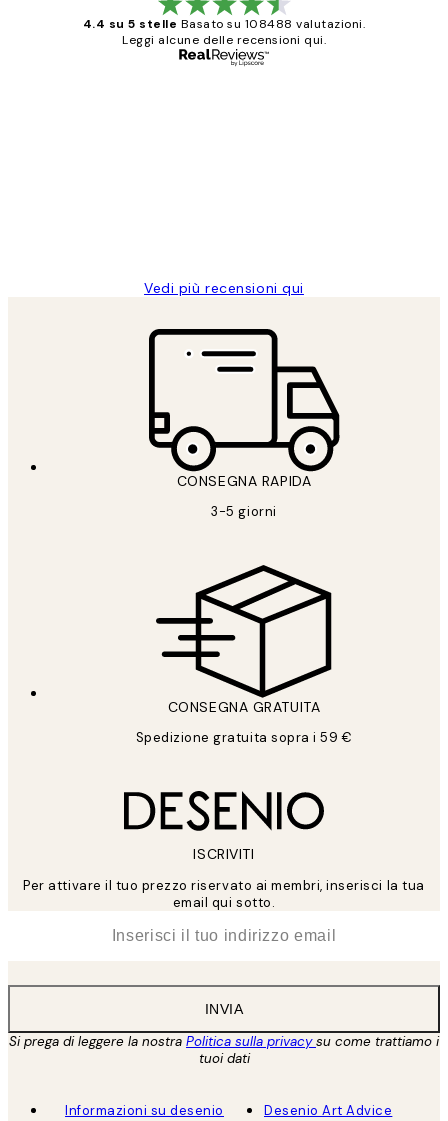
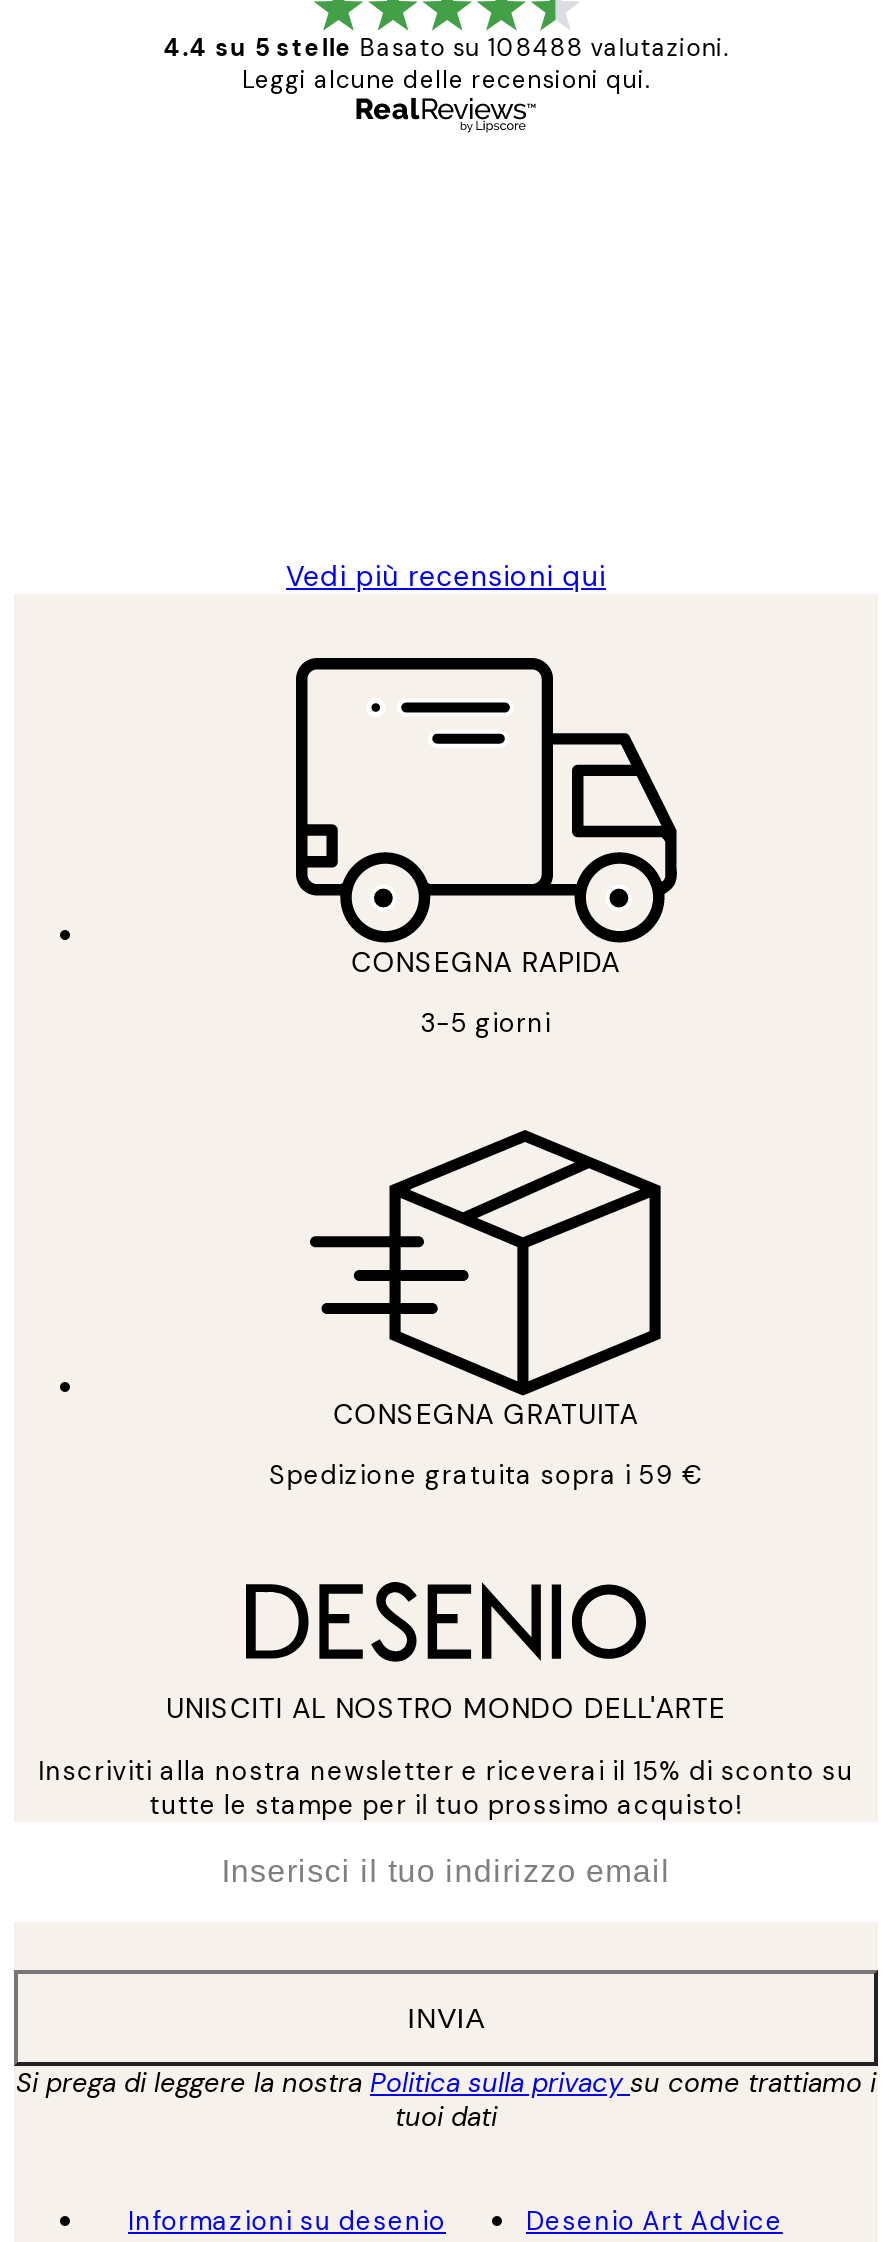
- ISCRIVITI
+ UNISCITI AL NOSTRO MONDO DELL'ARTE

- Per attivare il tuo prezzo riservato ai membri, inserisci la tua
- email qui sotto.
+ Inscriviti alla nostra newsletter e riceverai il 15% di sconto su
+ tutte le stampe per il tuo prossimo acquisto!
